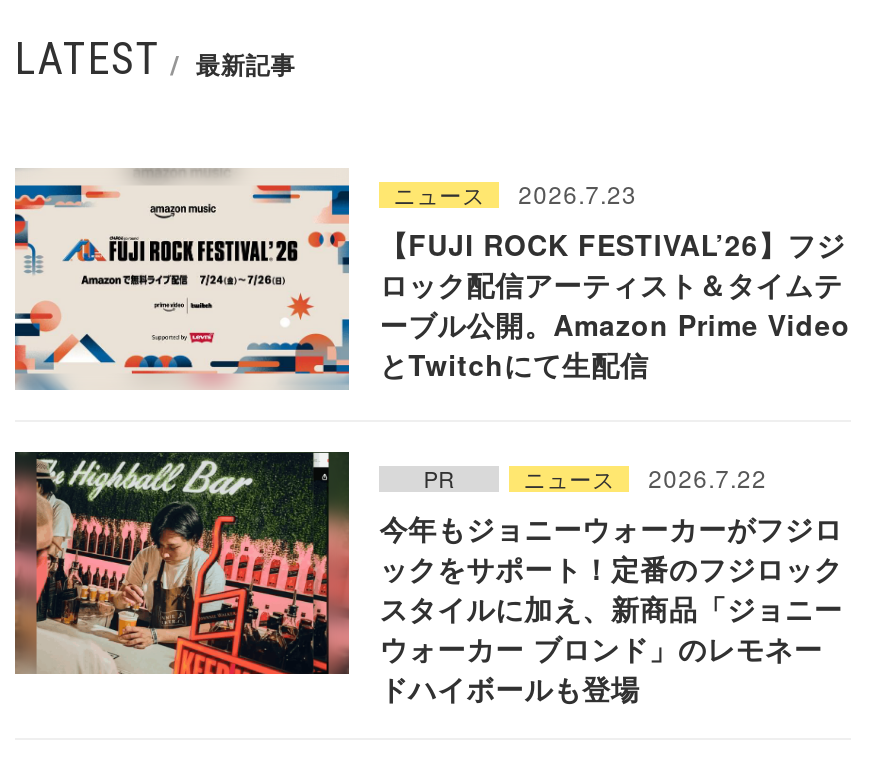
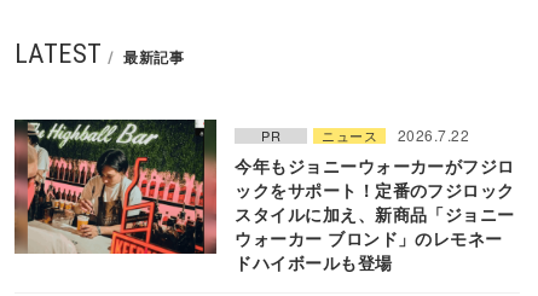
- [image]
- ニュース
- 2026.7.23
- 【FUJI ROCK FESTIVAL’26】フジ
- ロック配信アーティスト＆タイムテ
- ーブル公開。Amazon Prime Video
- とTwitchにて生配信
